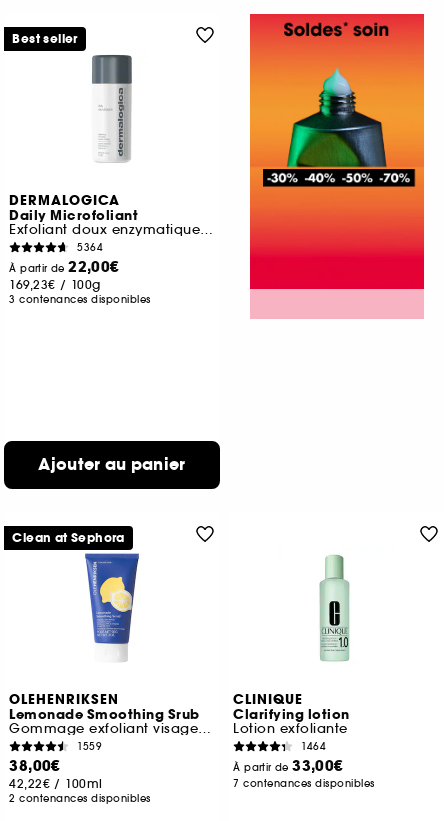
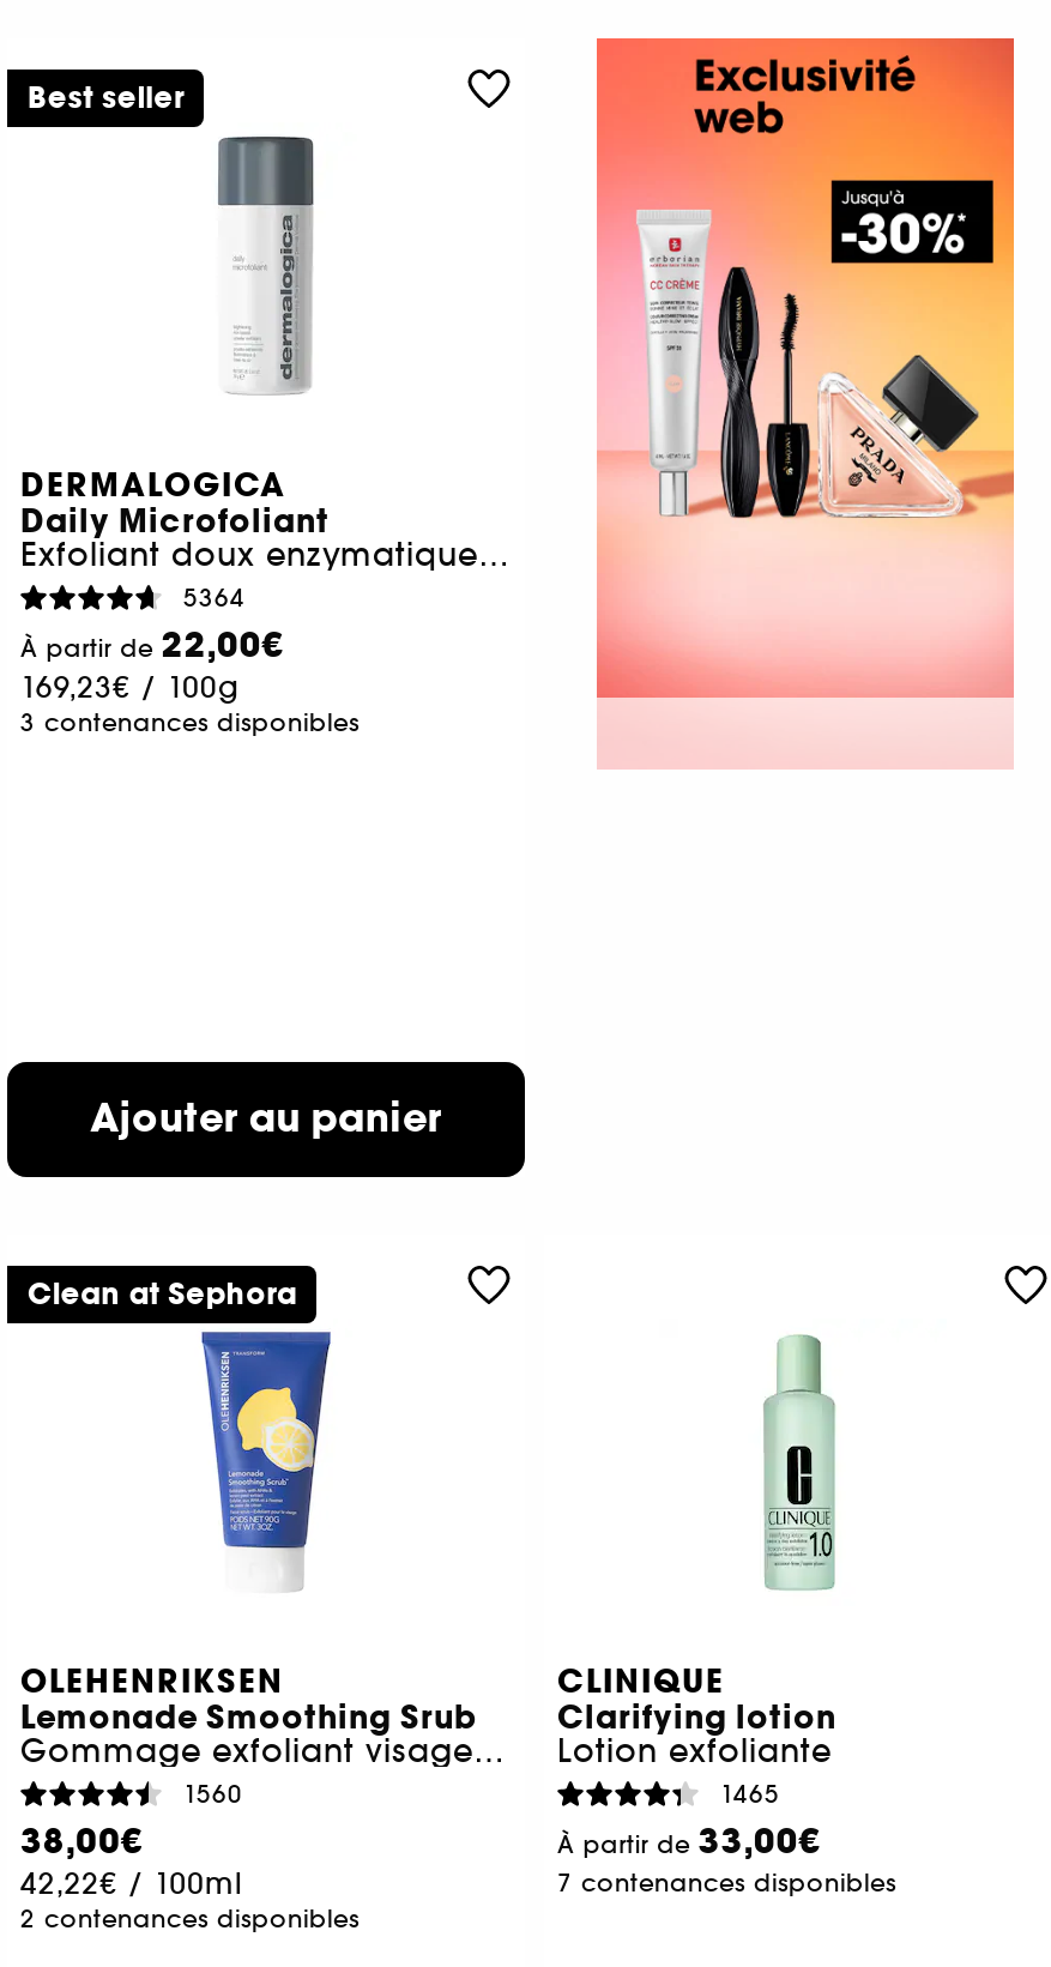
- [image]
+ [image]

- 1559
+ 1560

- 1464
+ 1465
